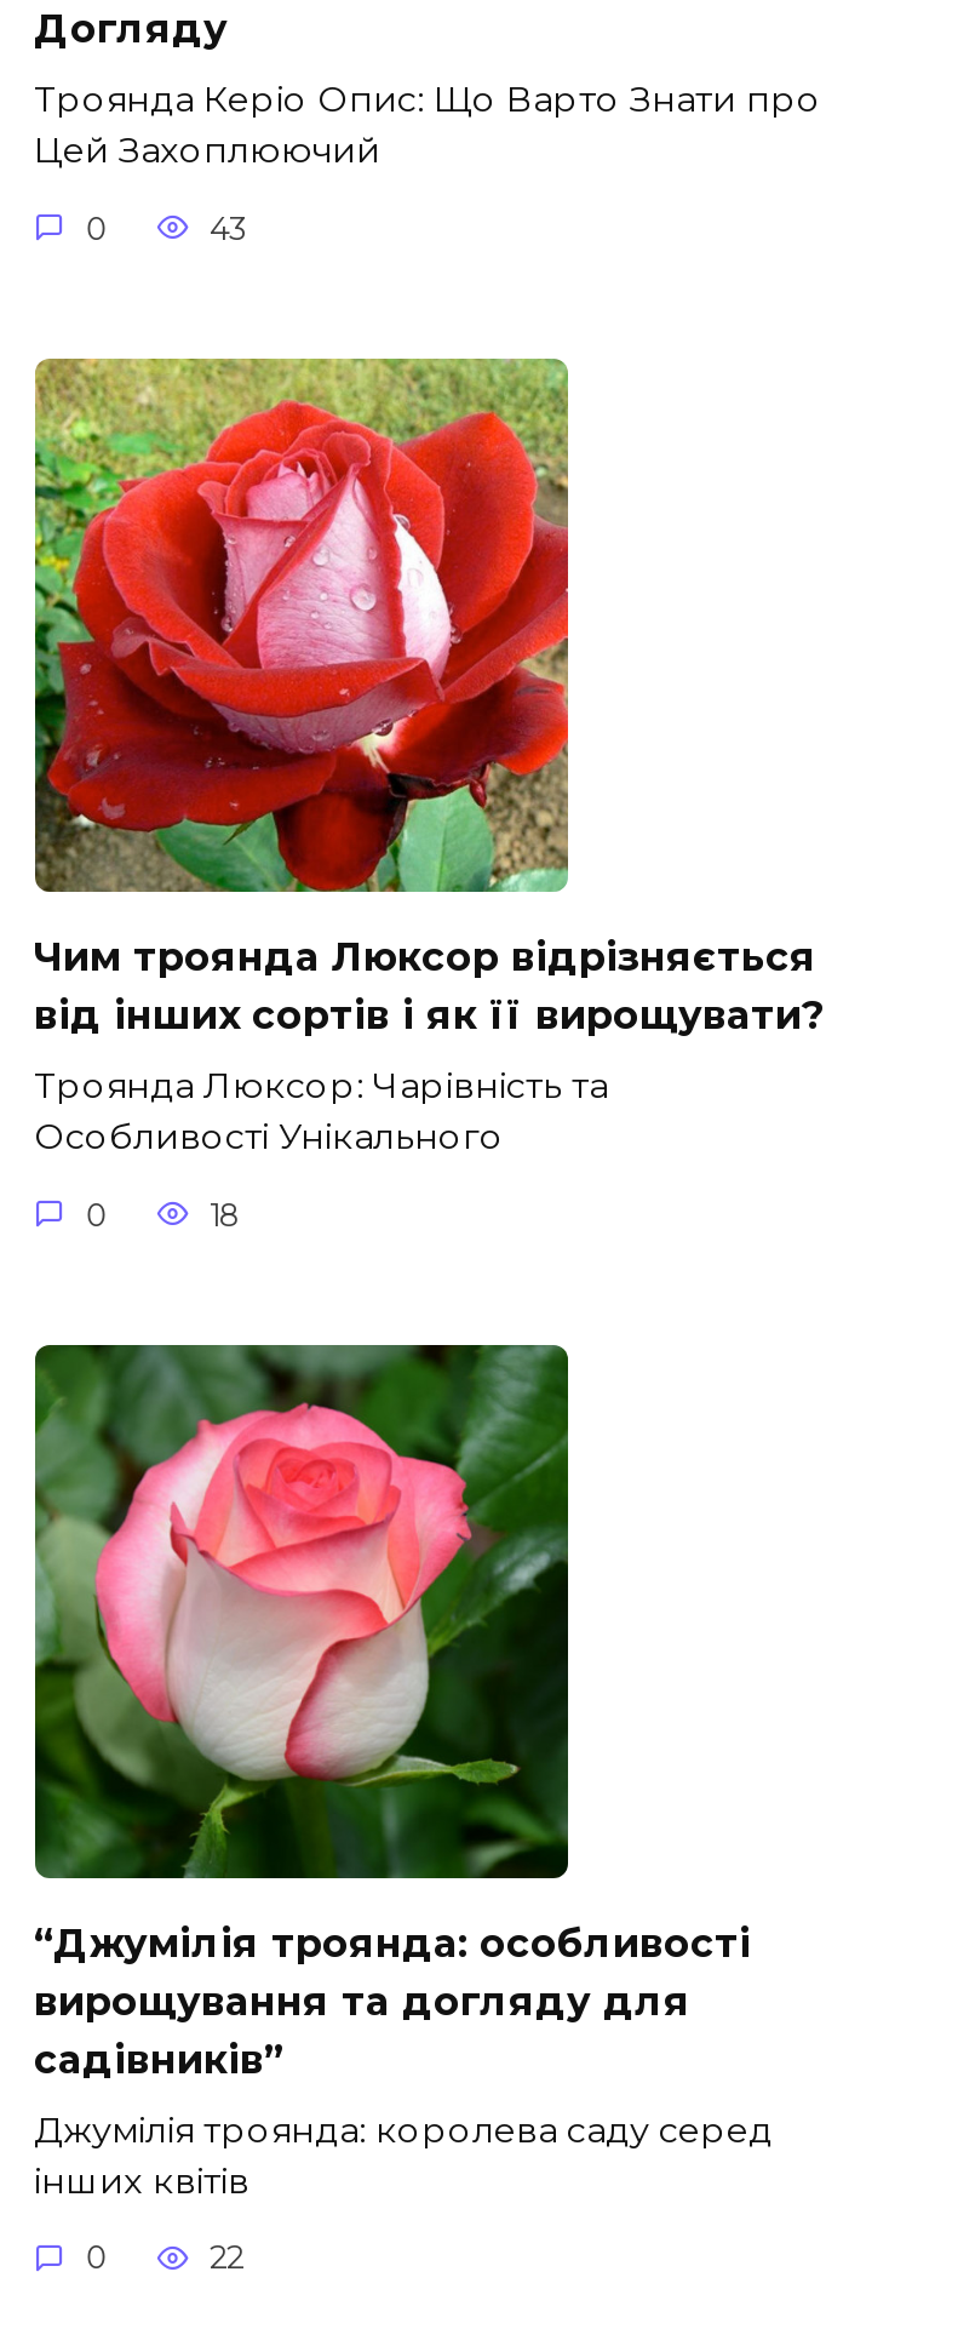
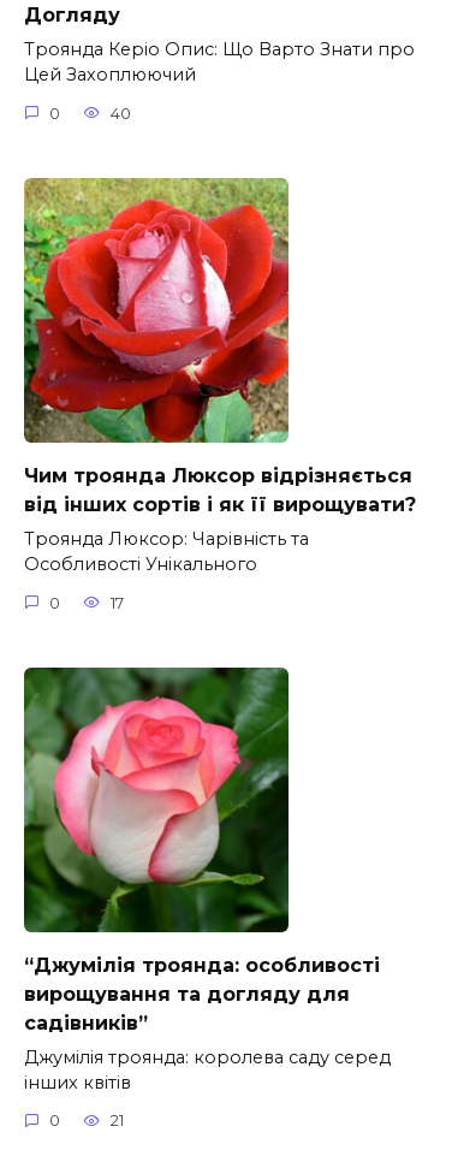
- 43
+ 40

- 18
+ 17

- 22
+ 21
